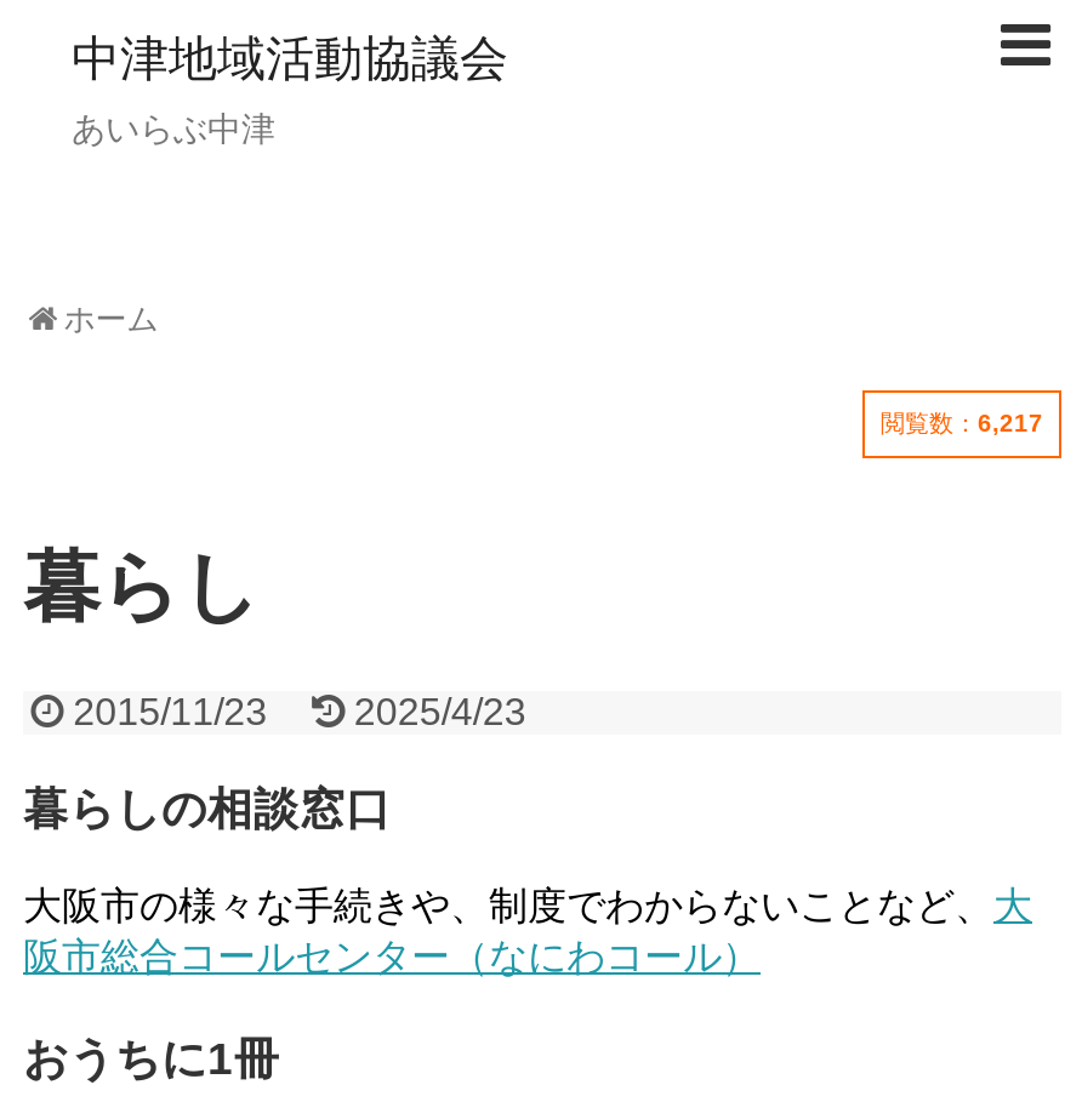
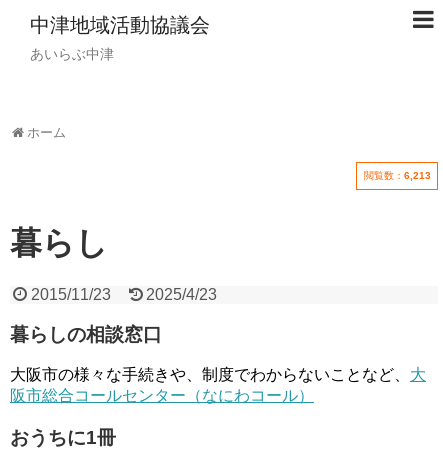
- 閲覧数：6,217
+ 閲覧数：6,213
